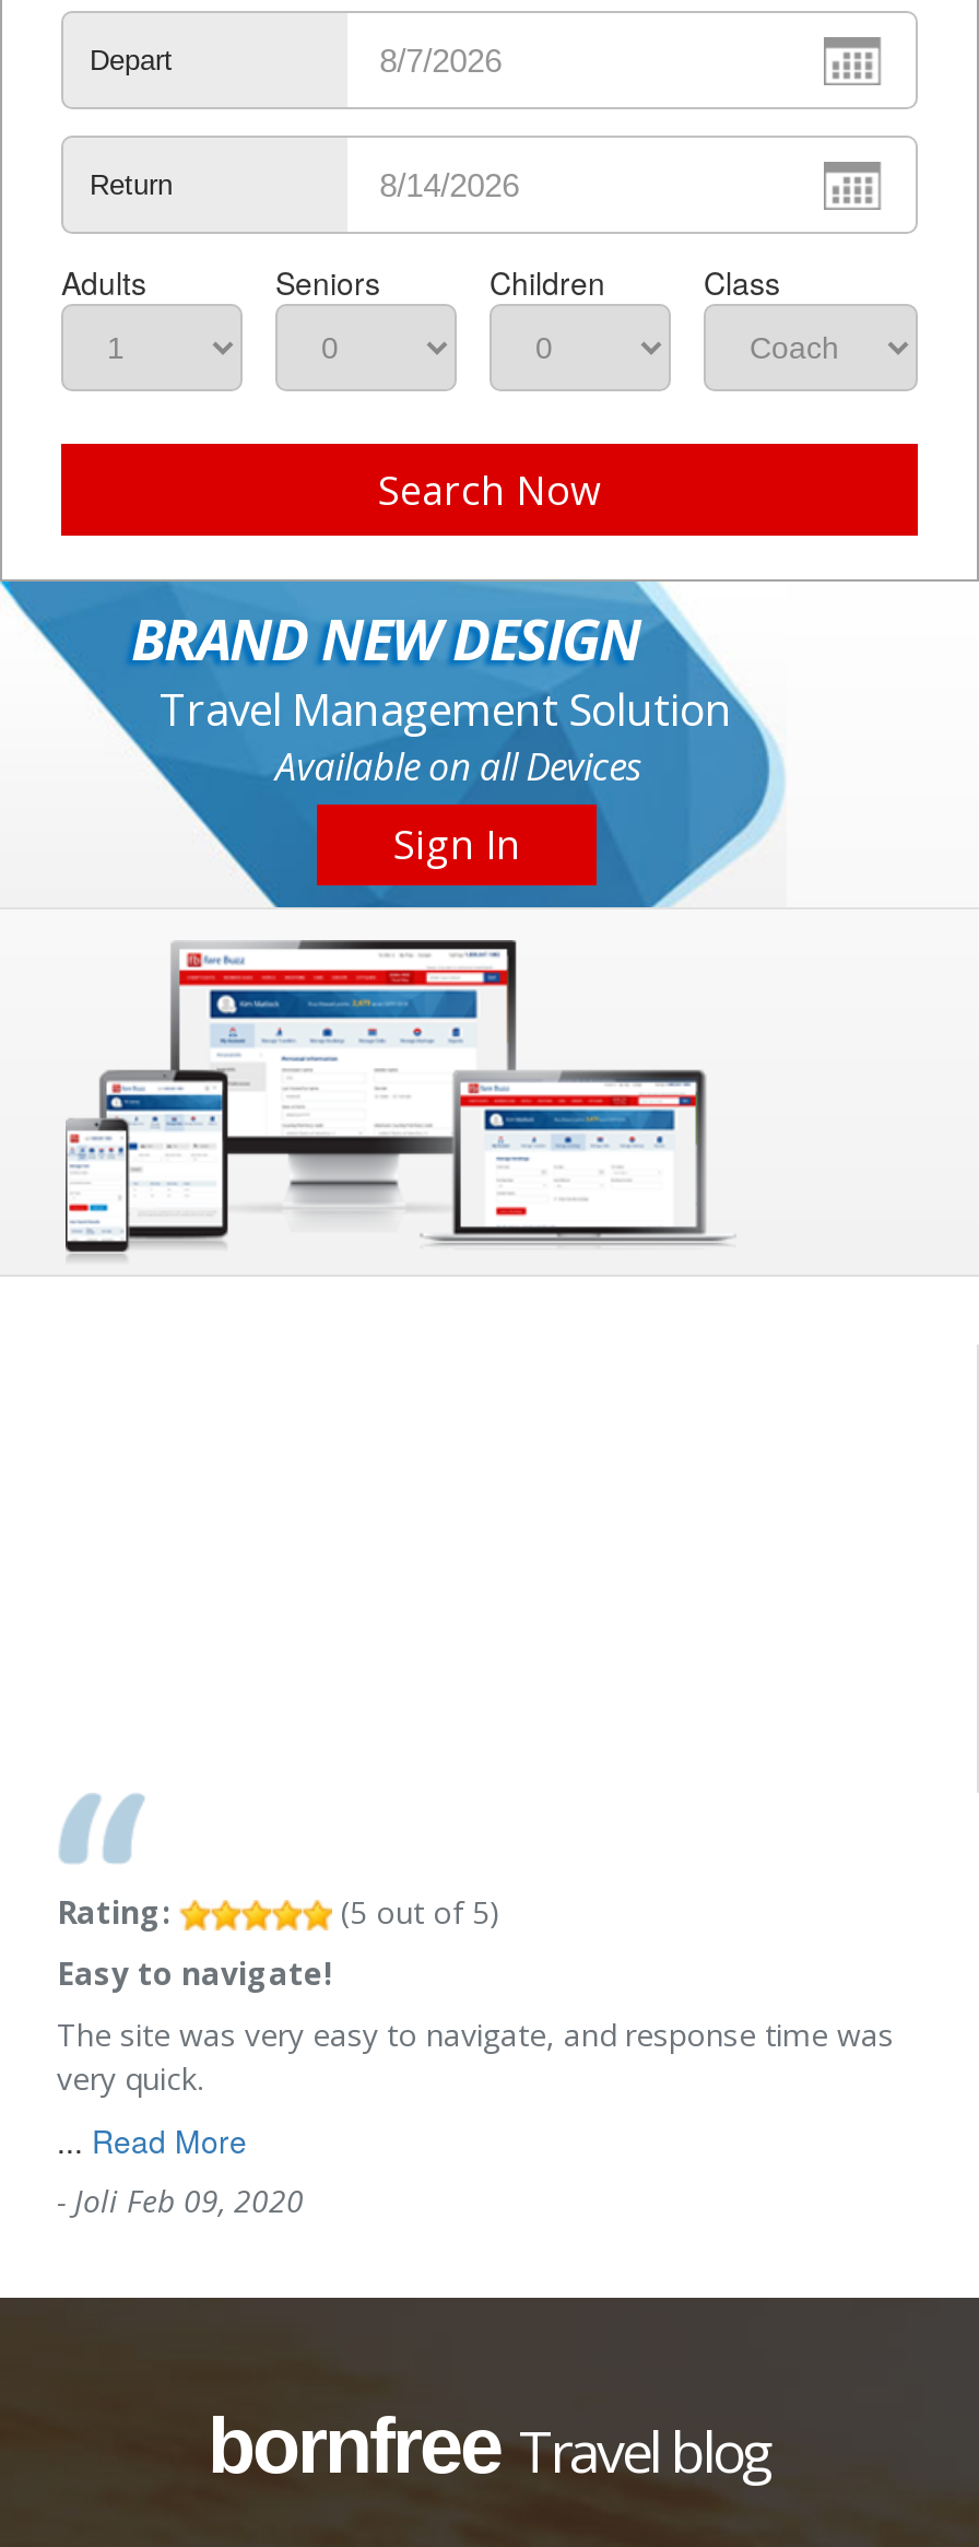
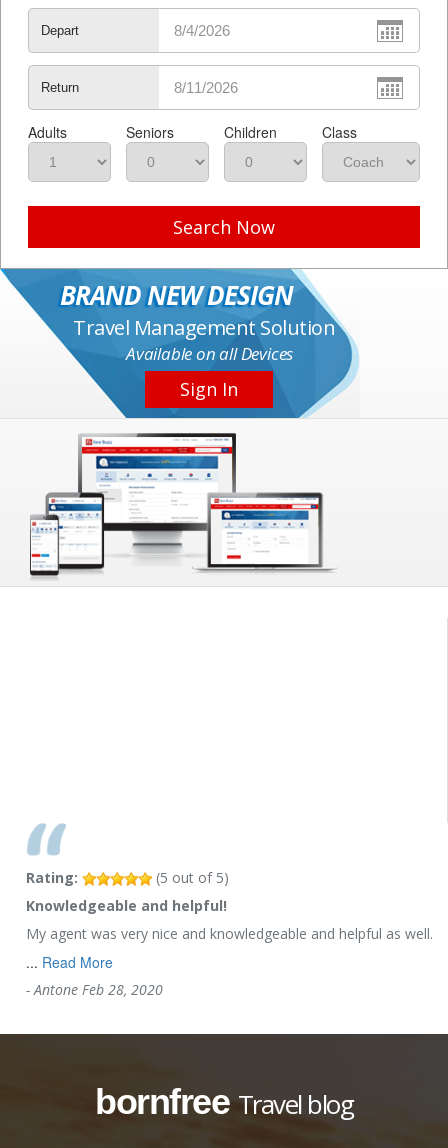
- Easy to navigate!
+ Knowledgeable and helpful!

- The site was very easy to navigate, and response time was
- very quick.
+ My agent was very nice and knowledgeable and helpful as well.

- - Joli Feb 09, 2020
+ - Antone Feb 28, 2020
